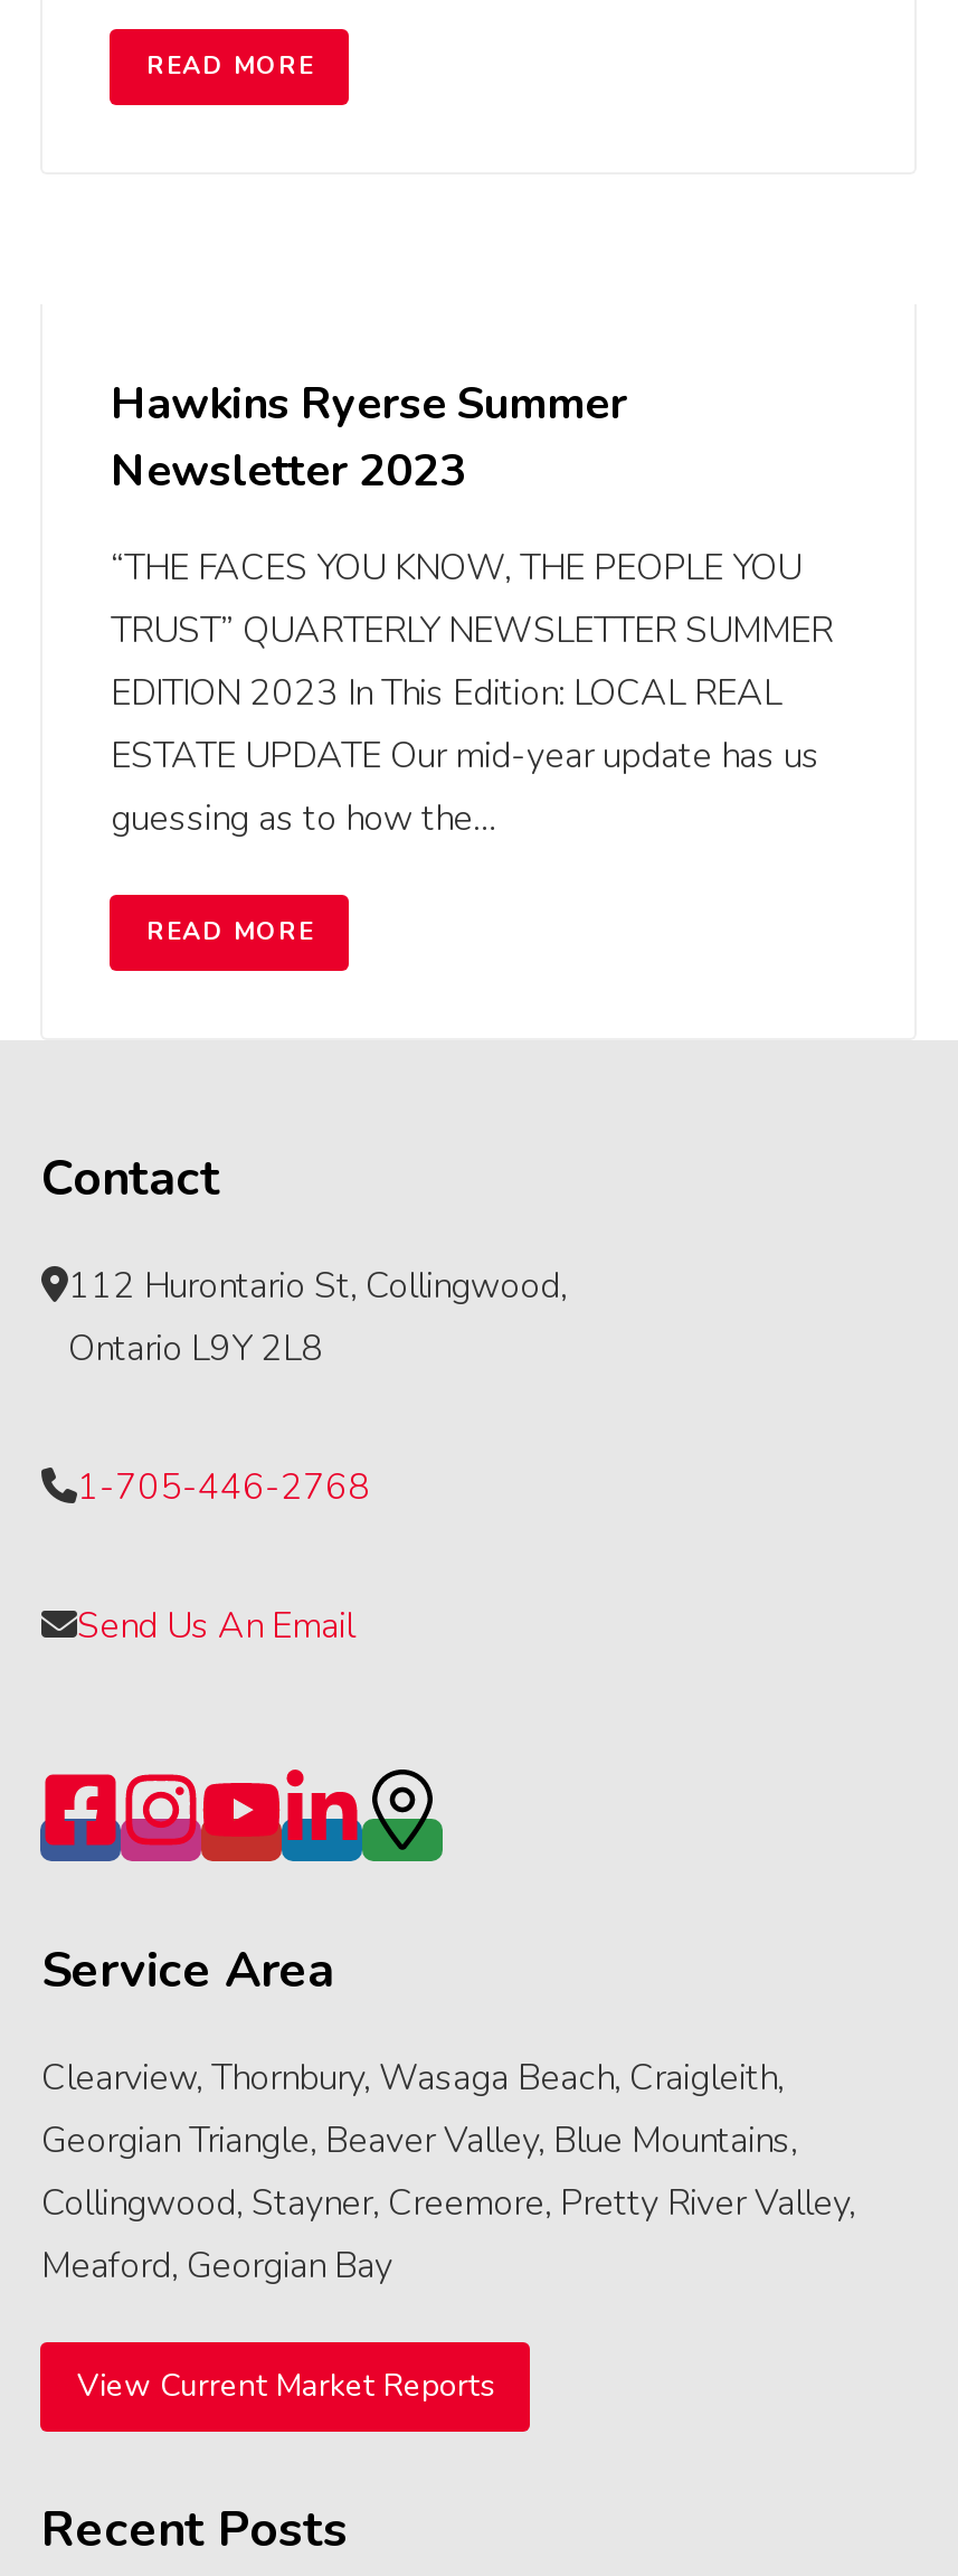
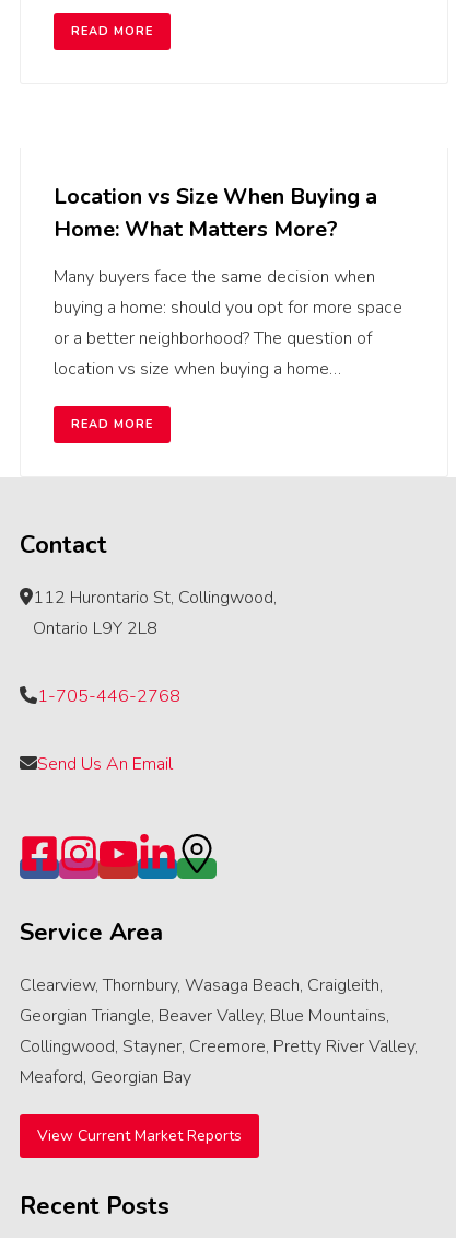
- Hawkins Ryerse Summer
- Newsletter 2023
+ Location vs Size When Buying a
+ Home: What Matters More?

- “THE FACES YOU KNOW, THE PEOPLE YOU
- TRUST” QUARTERLY NEWSLETTER SUMMER
- EDITION 2023 In This Edition: LOCAL REAL
- ESTATE UPDATE Our mid-year update has us
- guessing as to how the…
+ Many buyers face the same decision when
+ buying a home: should you opt for more space
+ or a better neighborhood? The question of
+ location vs size when buying a home…
